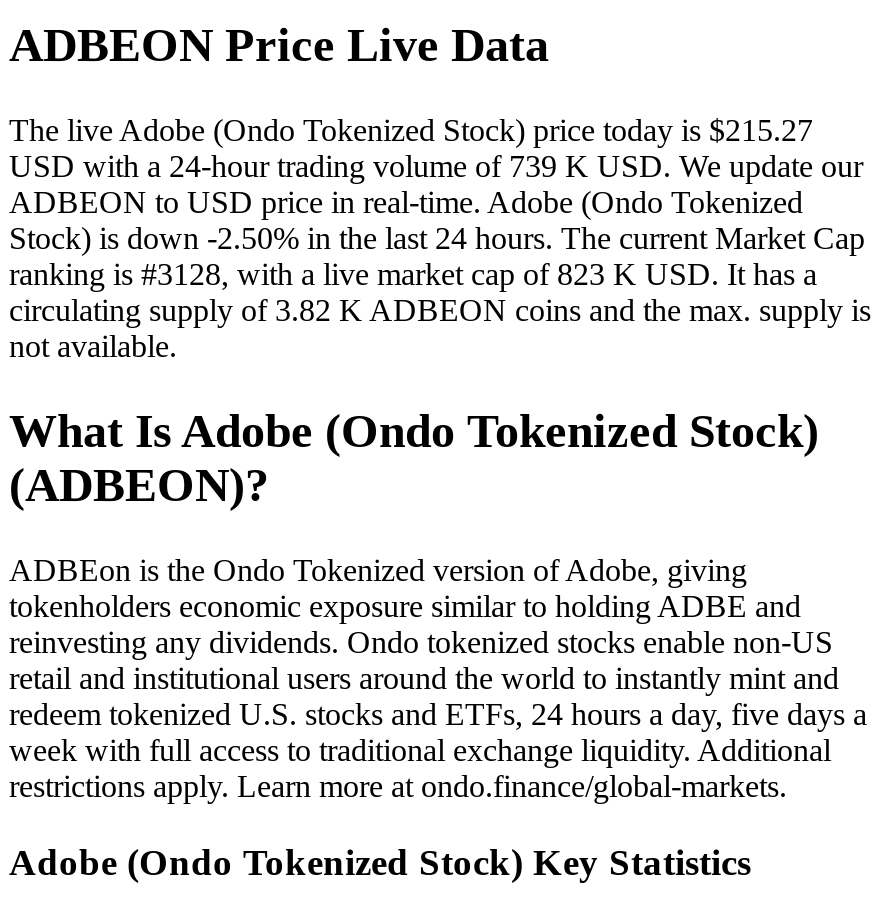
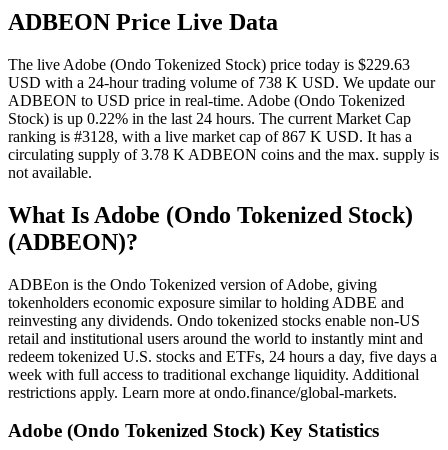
- The live Adobe (Ondo Tokenized Stock) price today is $215.27
+ The live Adobe (Ondo Tokenized Stock) price today is $229.63

- USD with a 24-hour trading volume of 739 K USD. We update our
+ USD with a 24-hour trading volume of 738 K USD. We update our

- Stock) is down -2.50% in the last 24 hours. The current Market Cap
+ Stock) is up 0.22% in the last 24 hours. The current Market Cap

- ranking is #3128, with a live market cap of 823 K USD. It has a
+ ranking is #3128, with a live market cap of 867 K USD. It has a

- circulating supply of 3.82 K ADBEON coins and the max. supply is
+ circulating supply of 3.78 K ADBEON coins and the max. supply is
